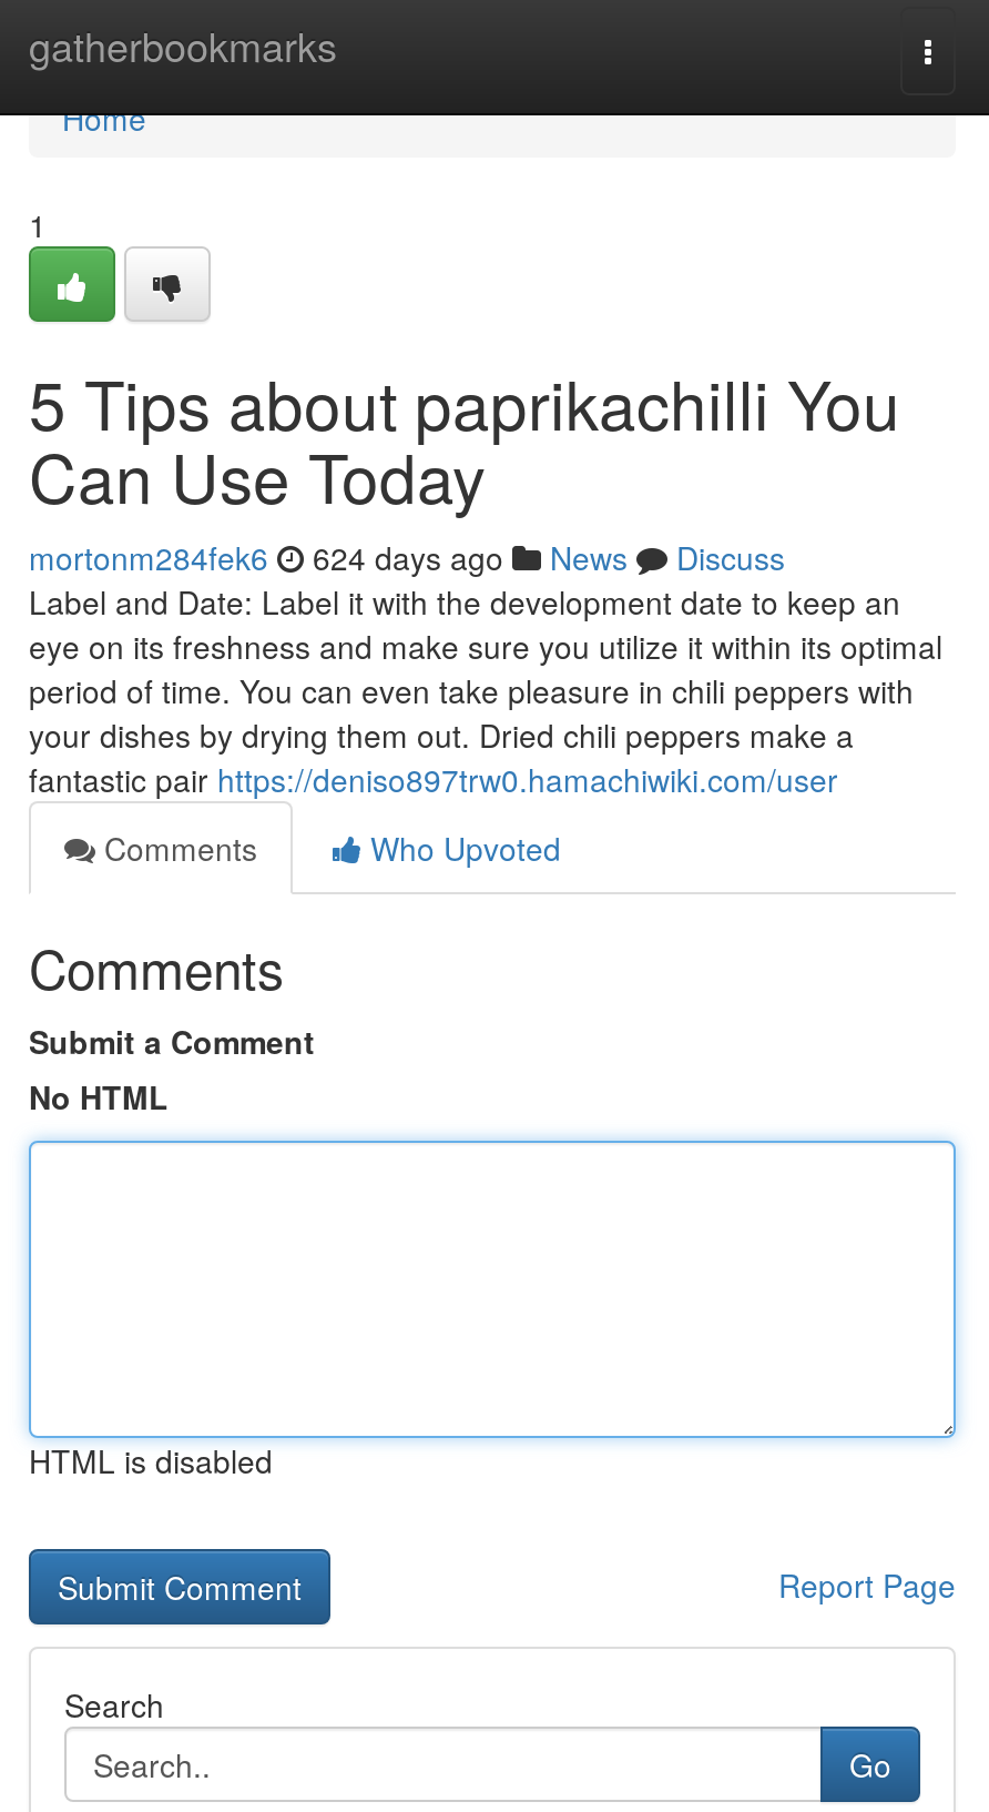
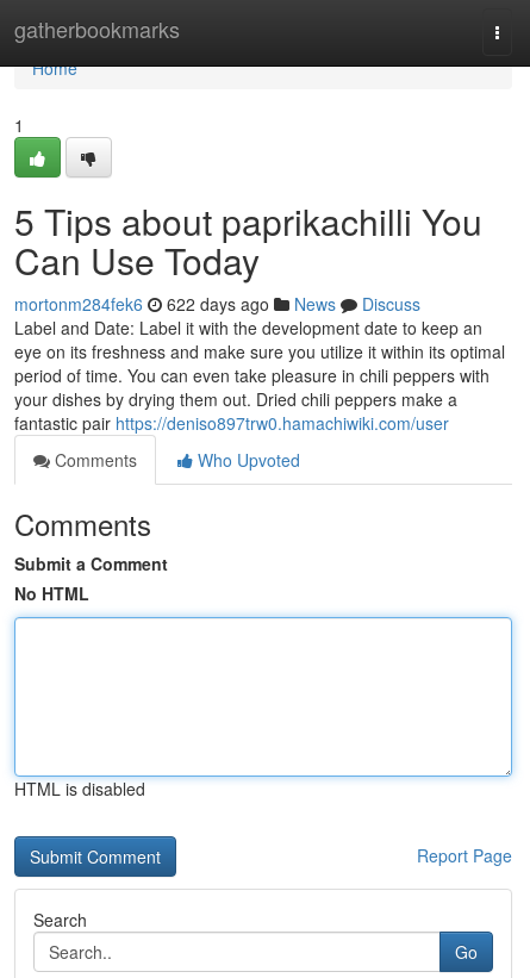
- mortonm284fek6 624 days ago News Discuss
+ mortonm284fek6 622 days ago News Discuss
